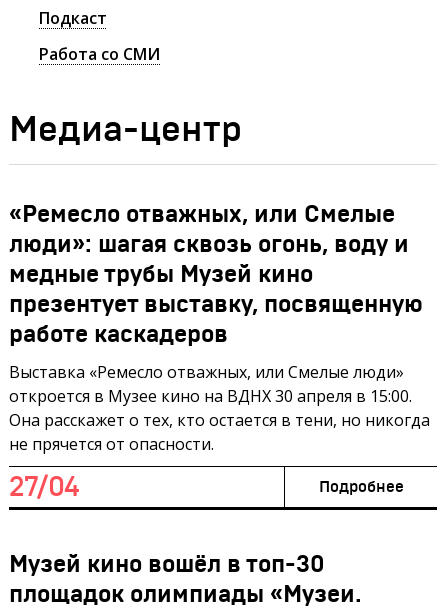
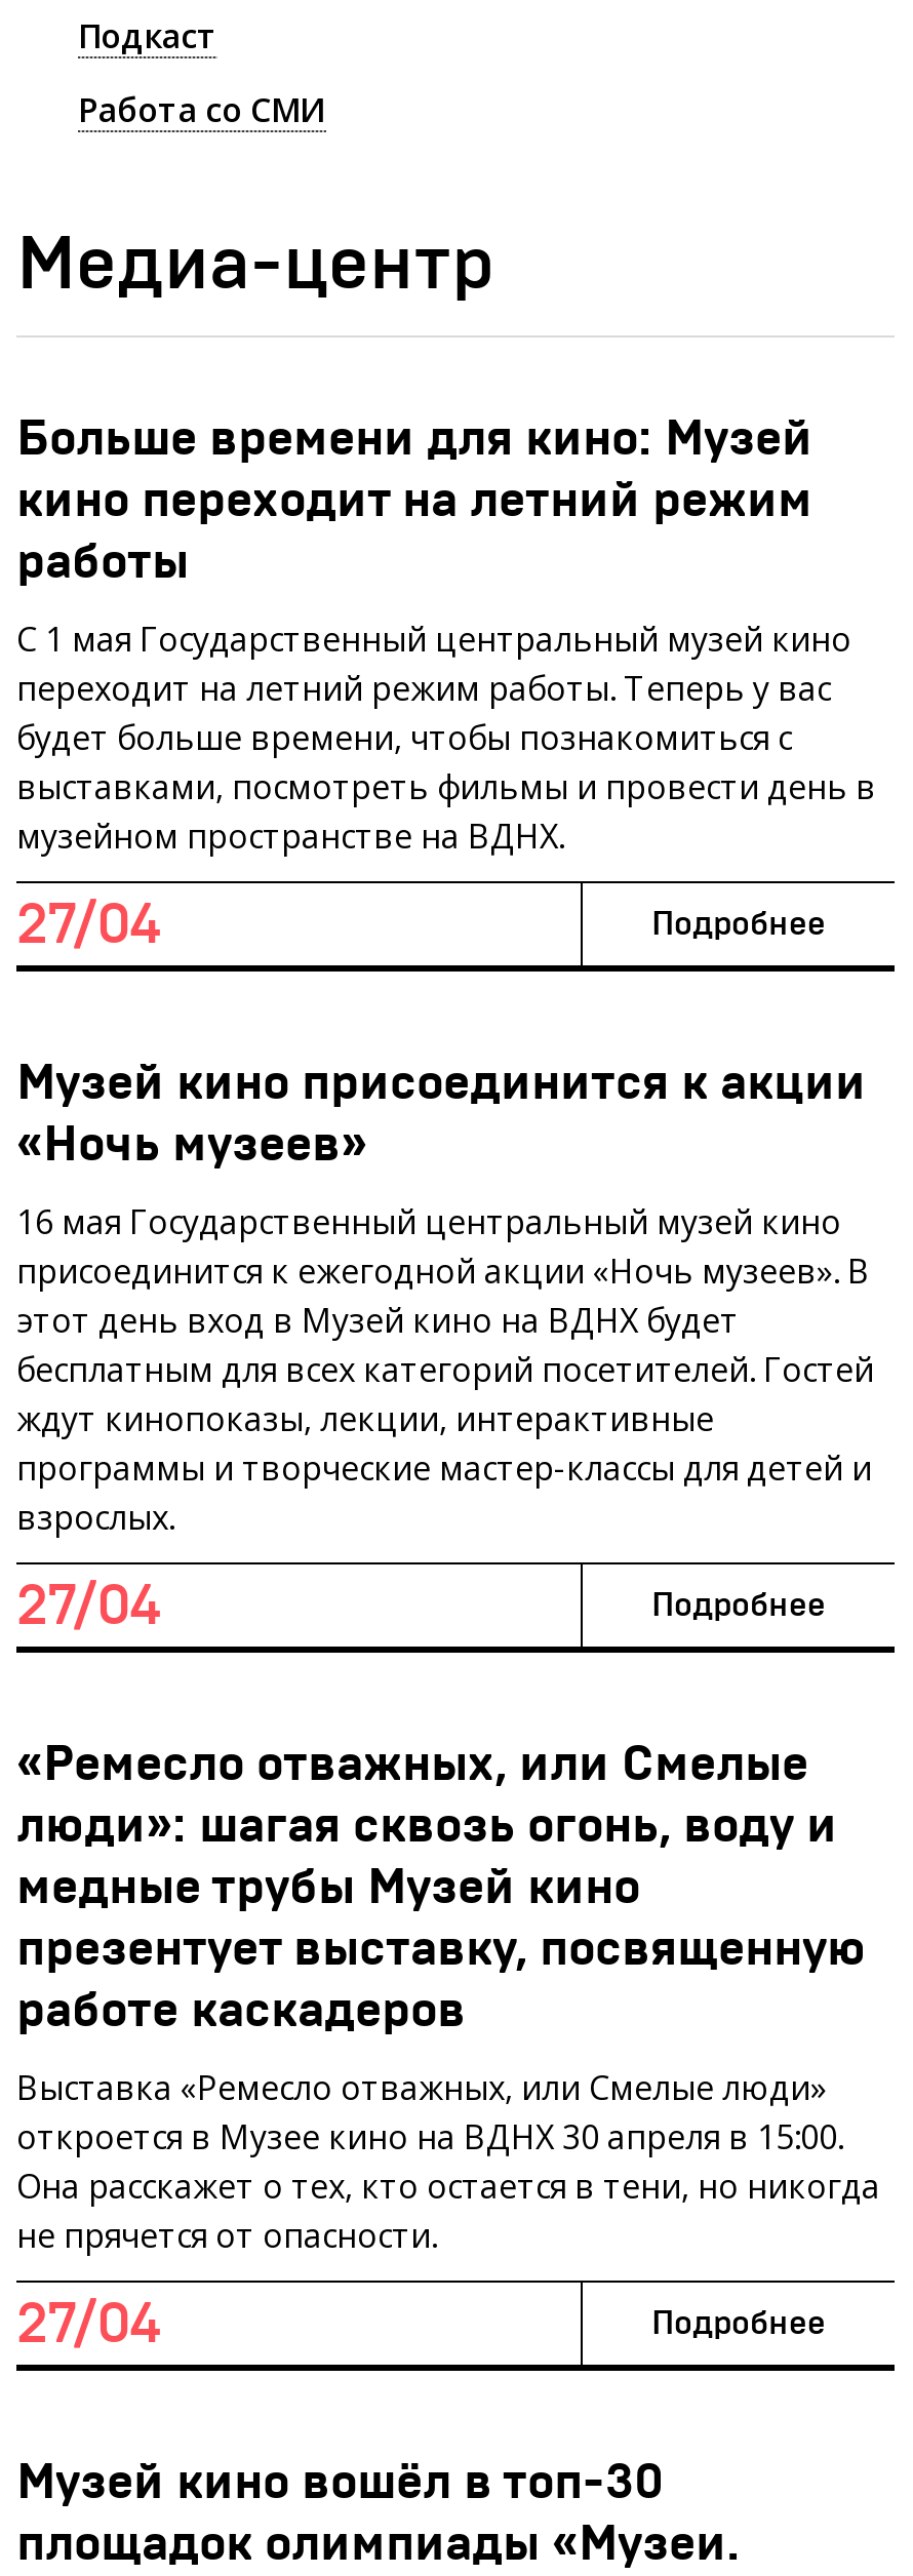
+ Больше времени для кино: Музей
+ кино переходит на летний режим
+ работы
+ С 1 мая Государственный центральный музей кино
+ переходит на летний режим работы. Теперь у вас
+ будет больше времени, чтобы познакомиться с
+ выставками, посмотреть фильмы и провести день в
+ музейном пространстве на ВДНХ.
+ 27/04
+ Подробнее
+ Музей кино присоединится к акции
+ «Ночь музеев»
+ 16 мая Государственный центральный музей кино
+ присоединится к ежегодной акции «Ночь музеев». В
+ этот день вход в Музей кино на ВДНХ будет
+ бесплатным для всех категорий посетителей. Гостей
+ ждут кинопоказы, лекции, интерактивные
+ программы и творческие мастер-классы для детей и
+ взрослых.
+ 27/04
+ Подробнее
